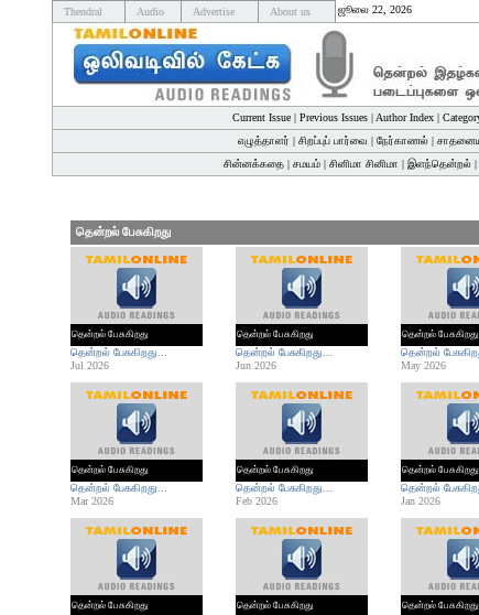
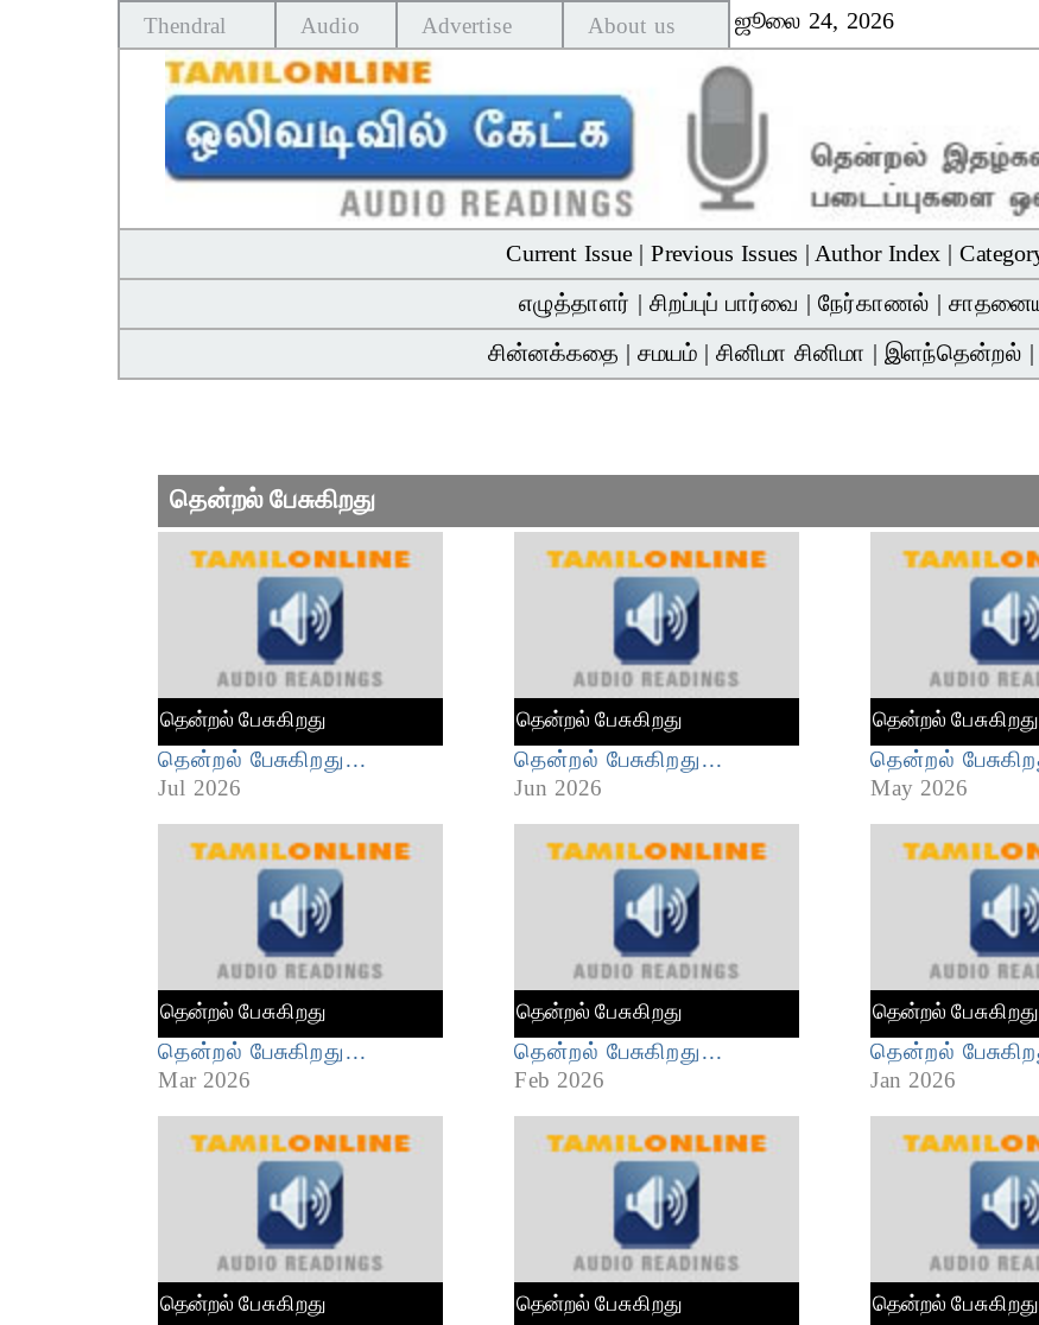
- ஜூலை 22, 2026
+ ஜூலை 24, 2026
